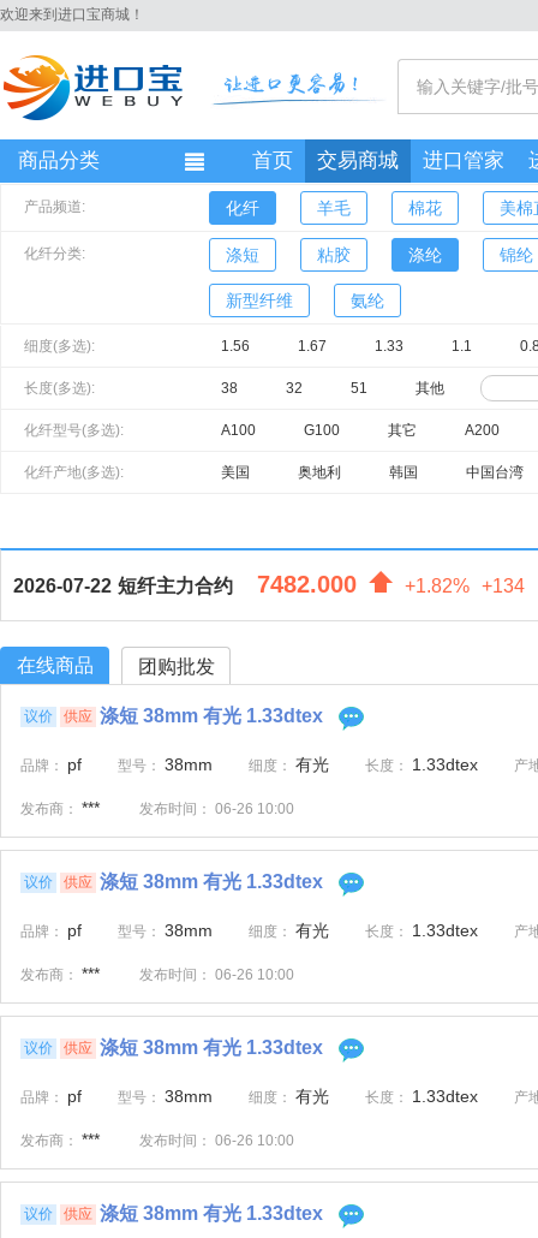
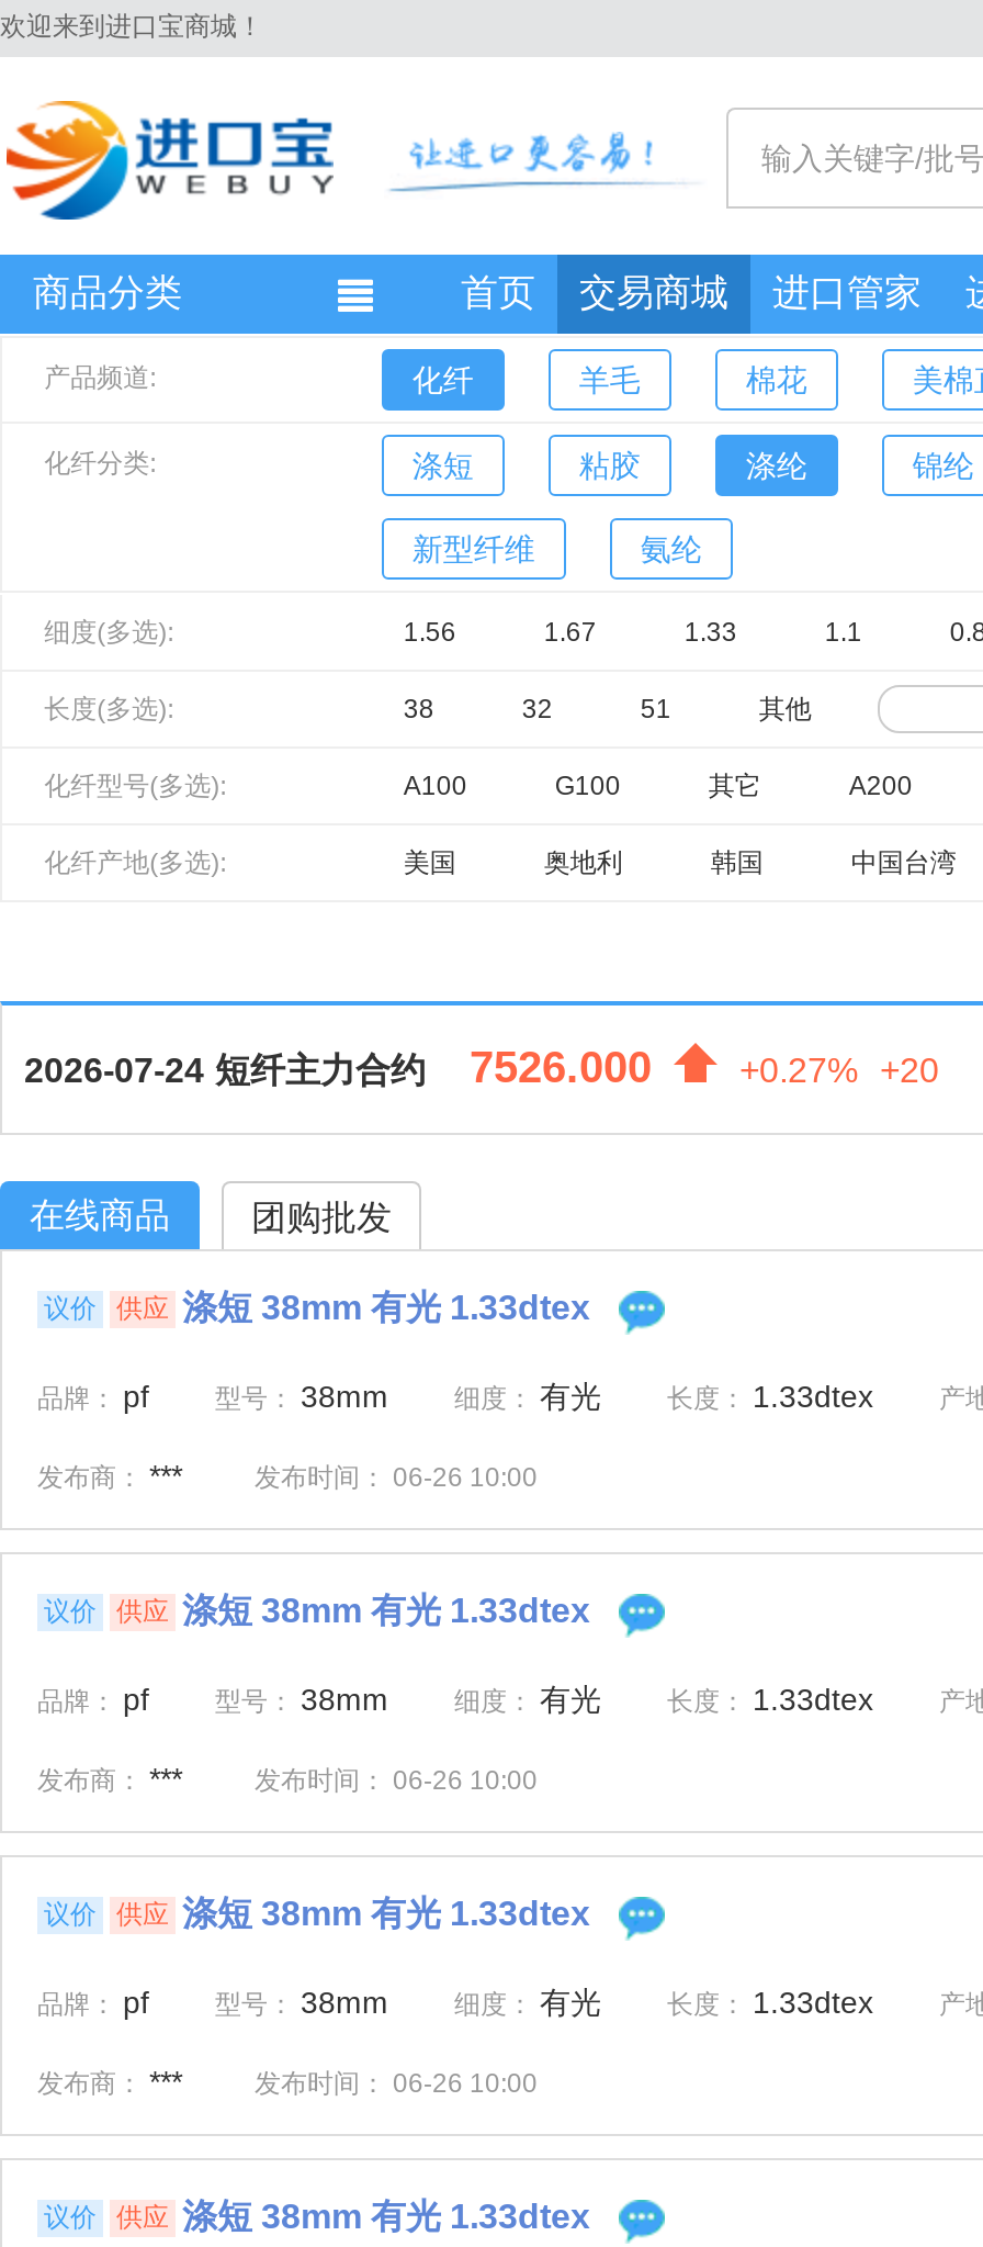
- 2026-07-22 短纤主力合约
+ 2026-07-24 短纤主力合约

- 7482.000
+ 7526.000

- +1.82% +134
+ +0.27% +20
